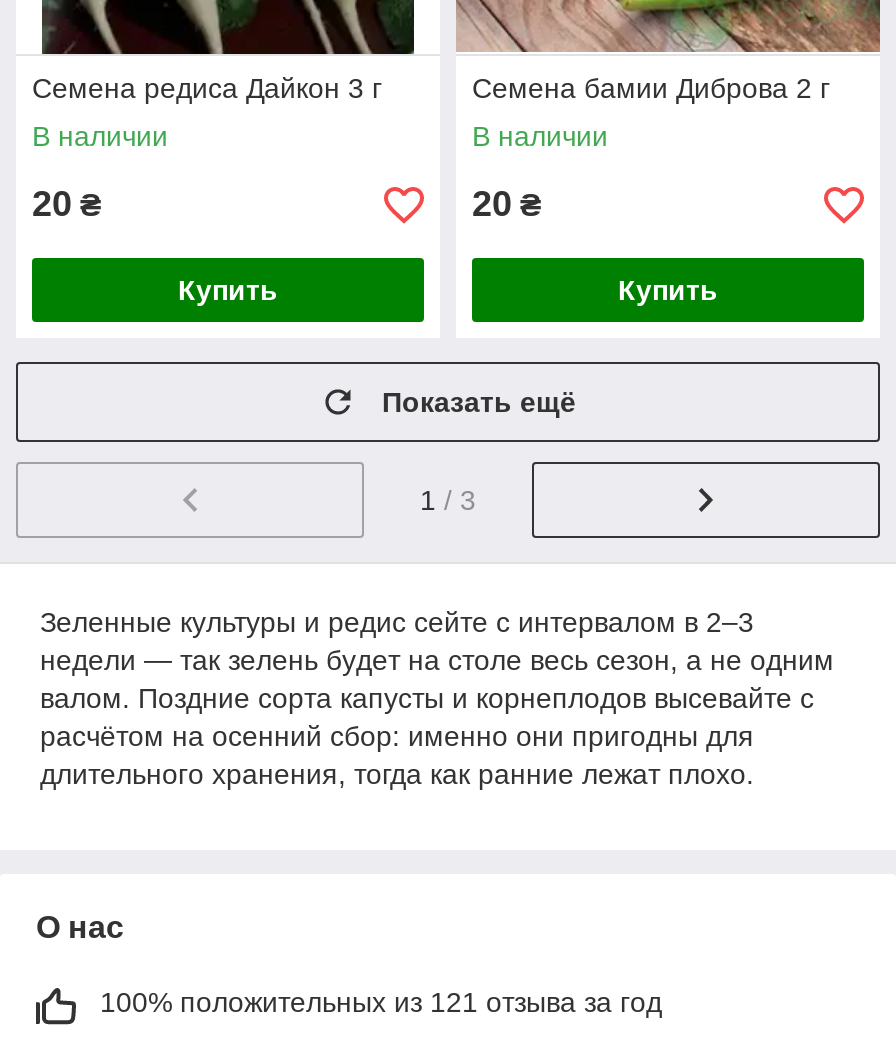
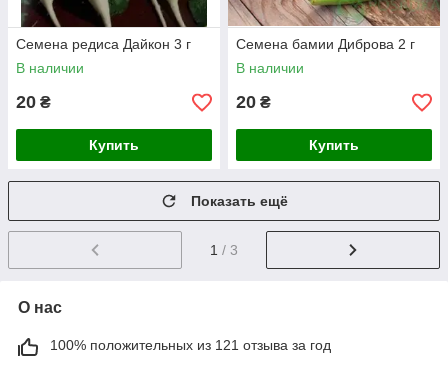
- Зеленные культуры и редис сейте с интервалом в 2–3
- недели — так зелень будет на столе весь сезон, а не одним
- валом. Поздние сорта капусты и корнеплодов высевайте с
- расчётом на осенний сбор: именно они пригодны для
- длительного хранения, тогда как ранние лежат плохо.
